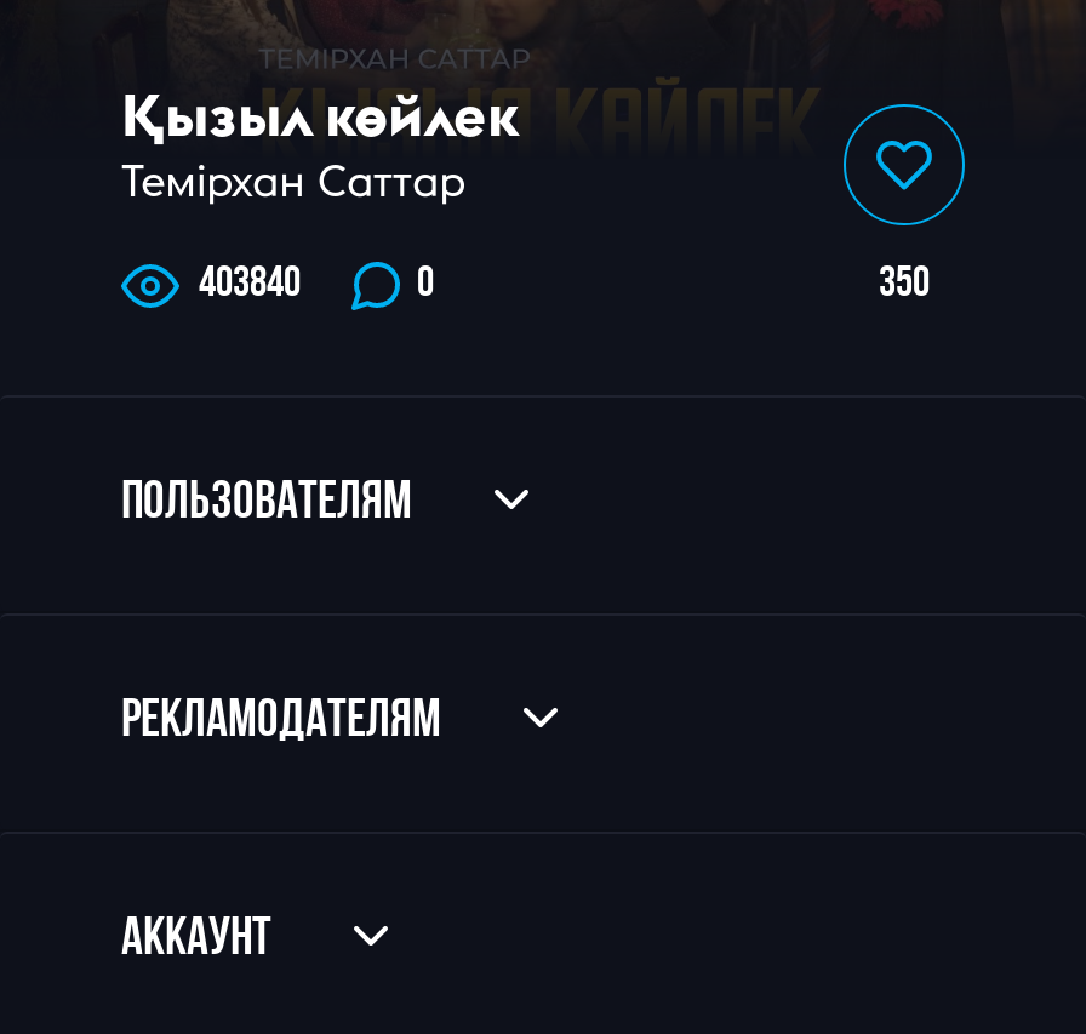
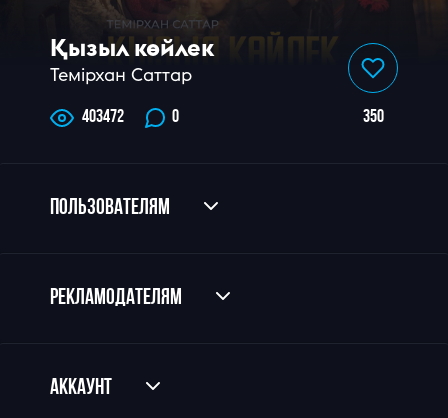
- 403840
+ 403472
